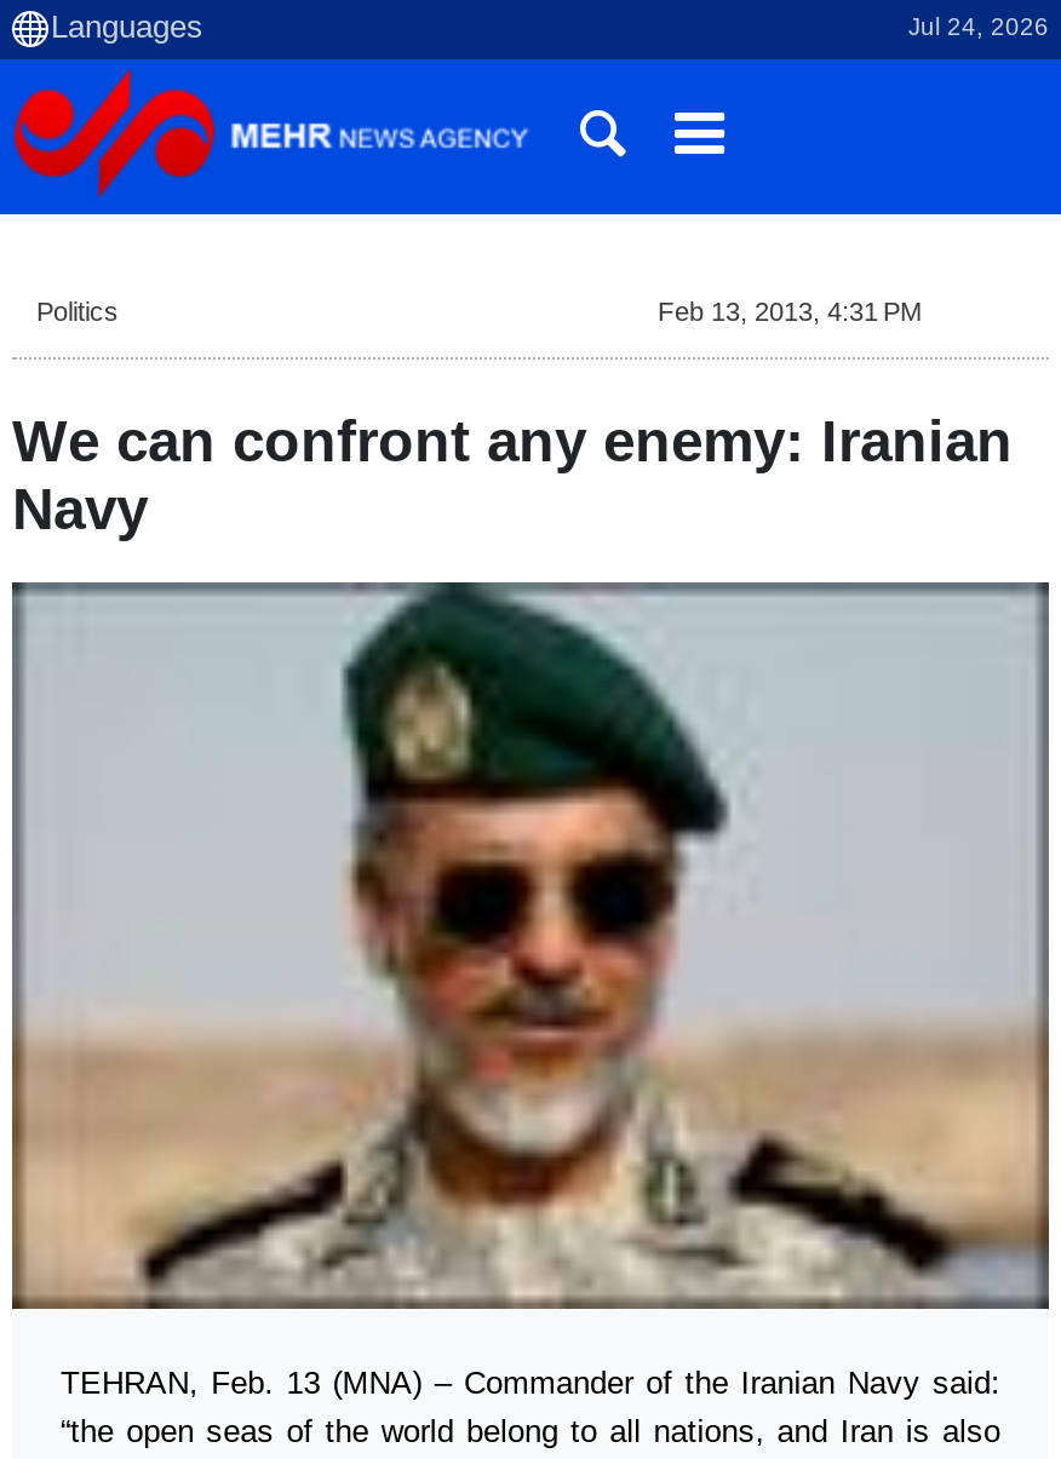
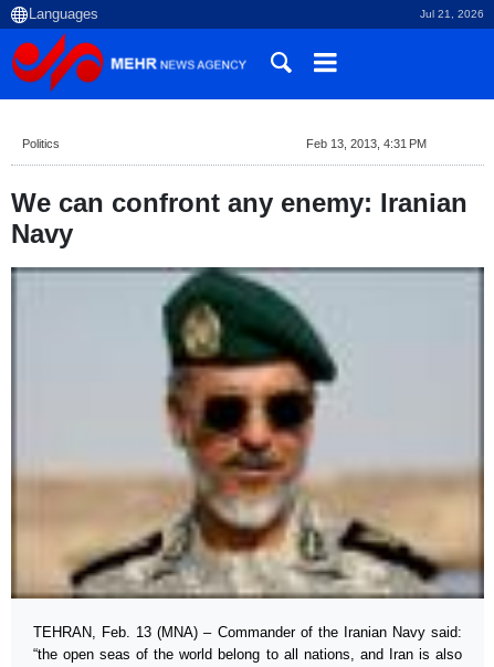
- Jul 24, 2026
+ Jul 21, 2026
